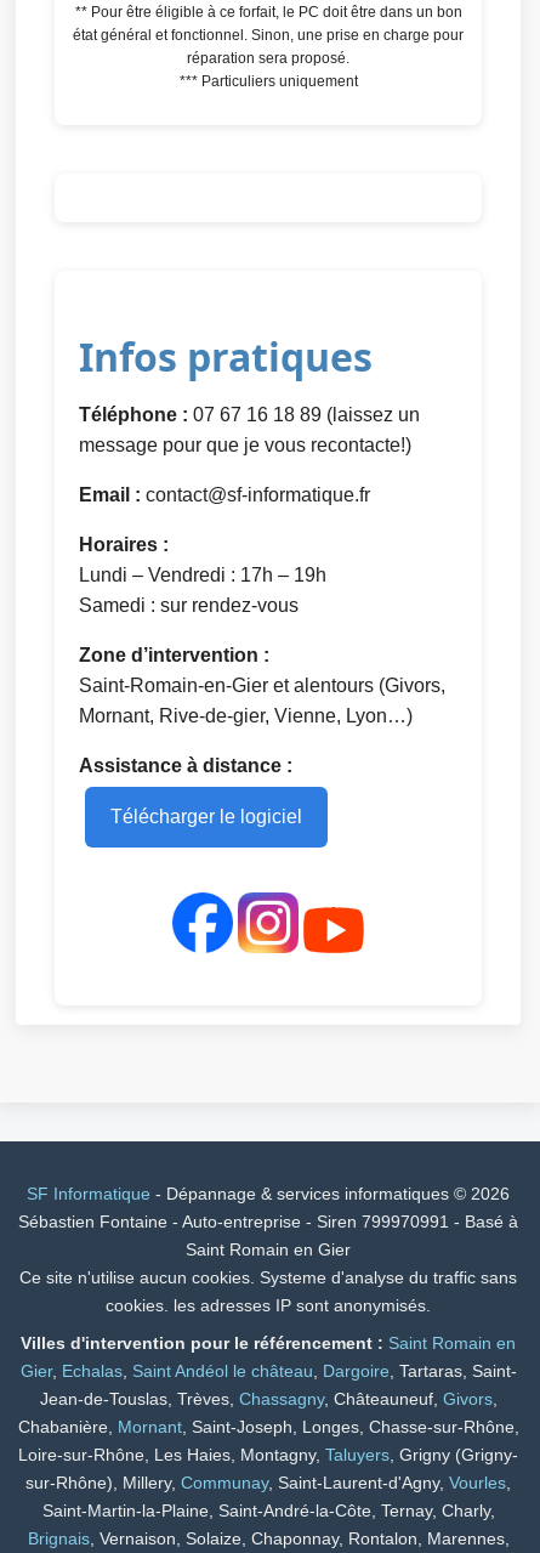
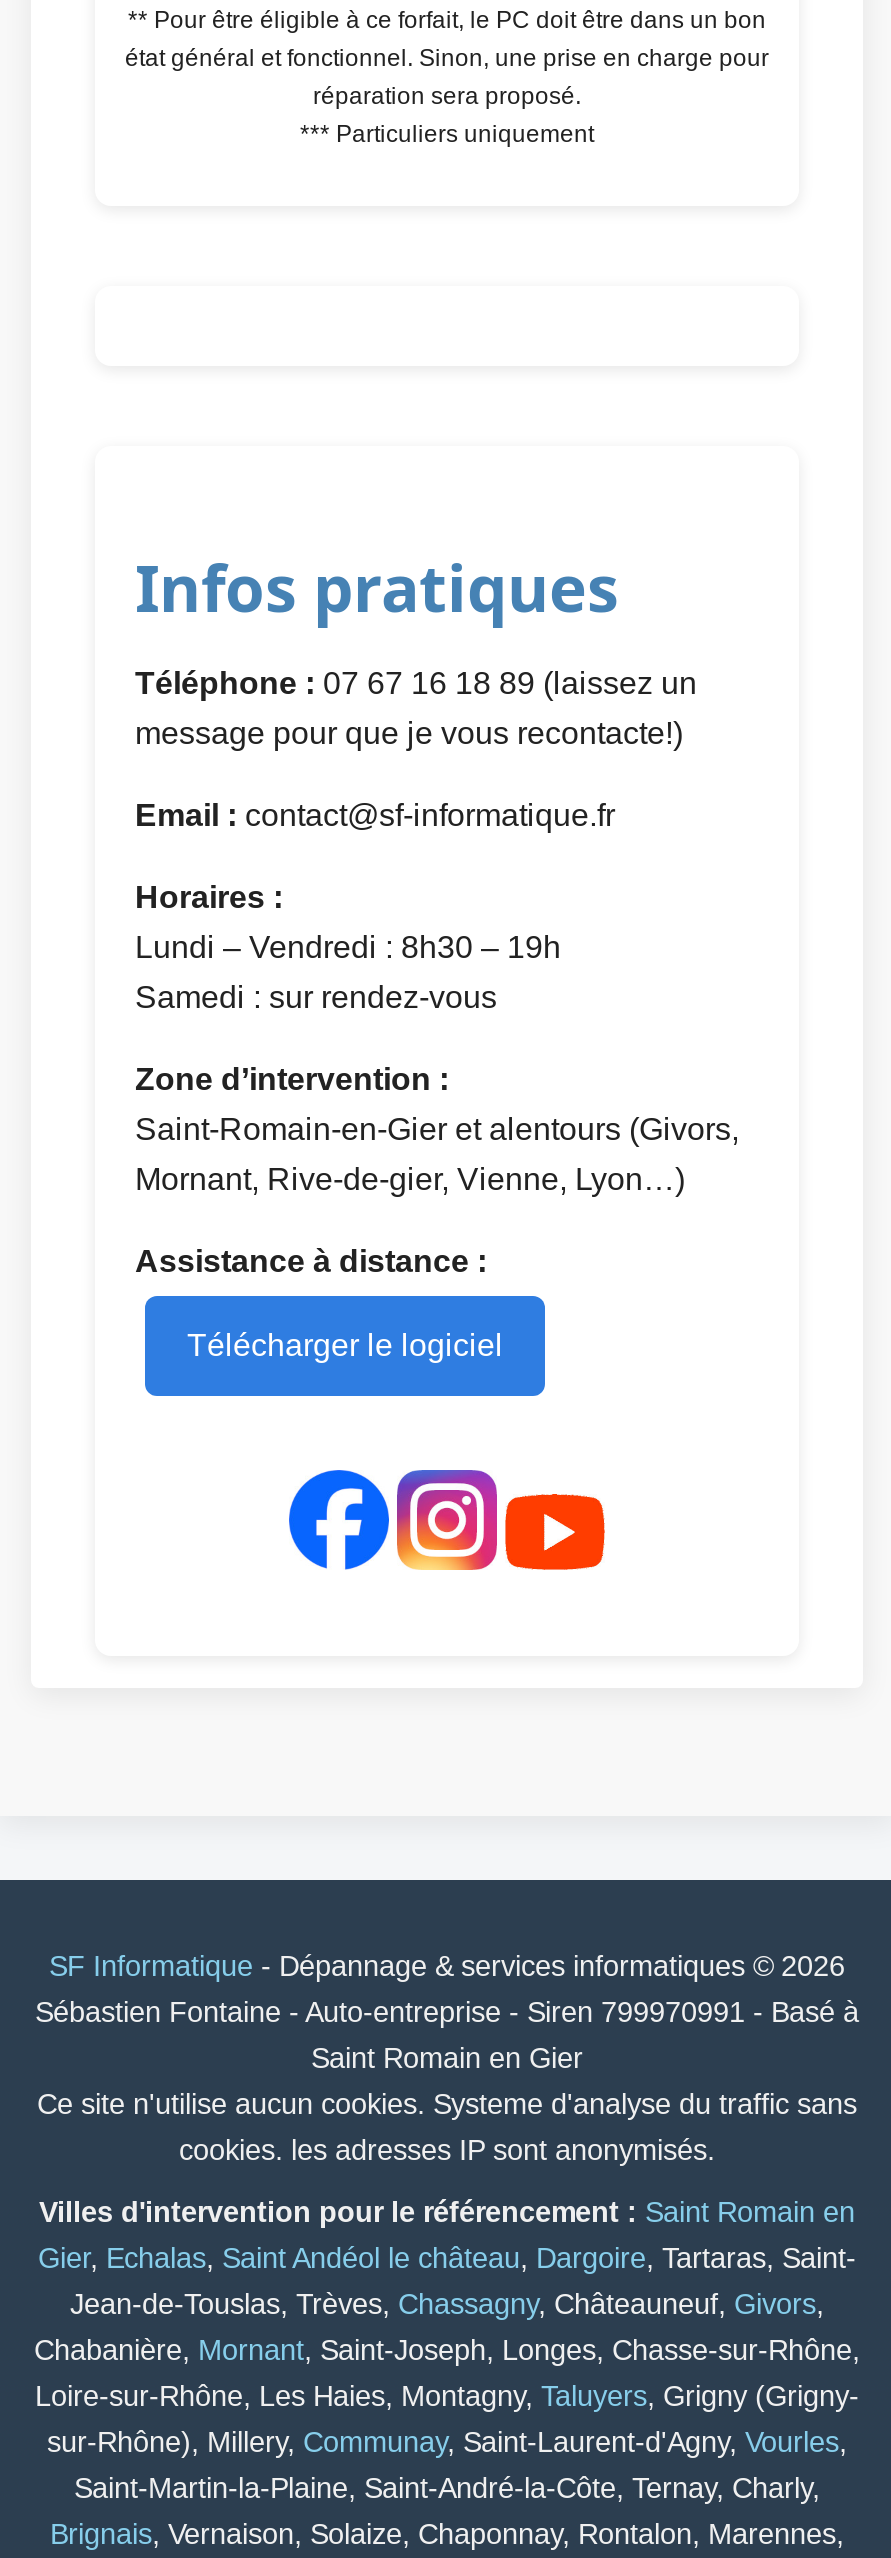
- Lundi – Vendredi : 17h – 19h
+ Lundi – Vendredi : 8h30 – 19h
